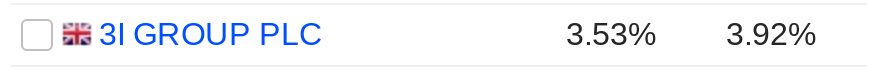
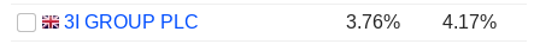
- 3.53%
+ 3.76%

- 3.92%
+ 4.17%
